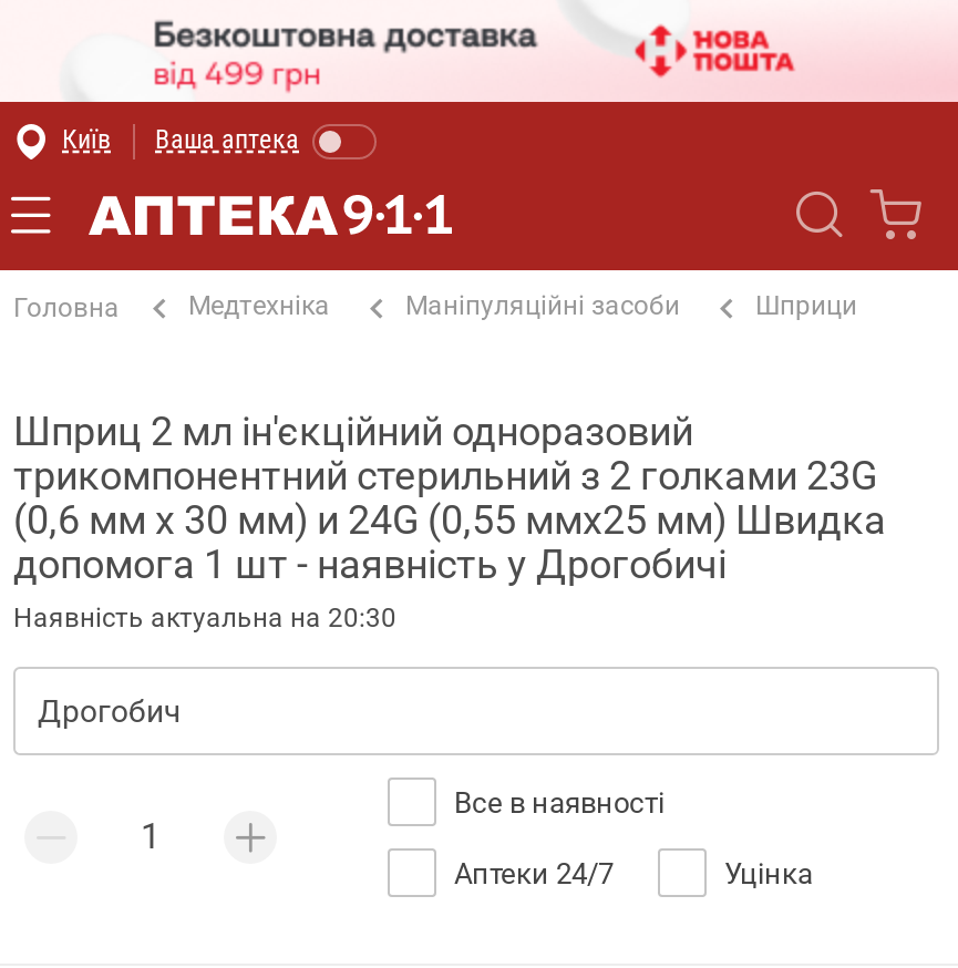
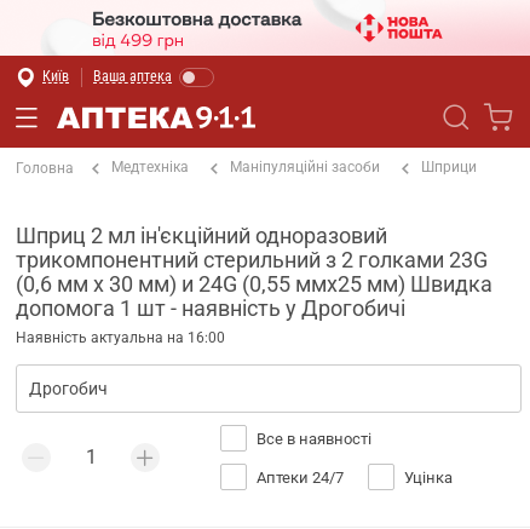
- Наявність актуальна на 20:30
+ Наявність актуальна на 16:00
